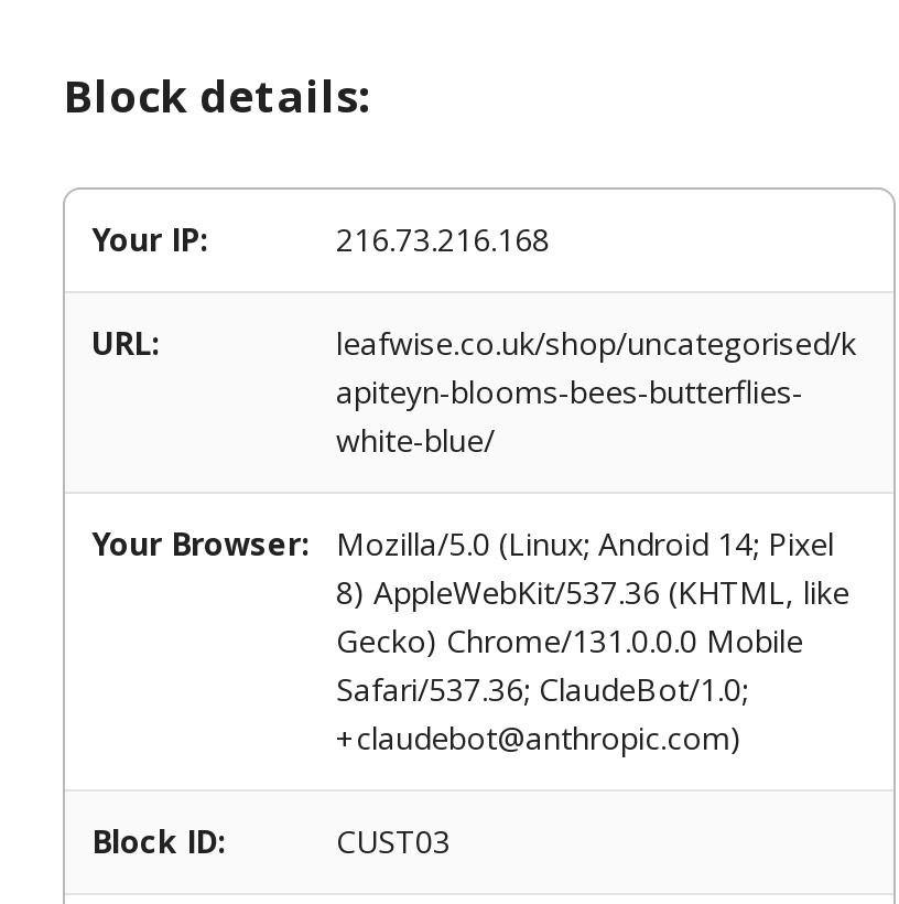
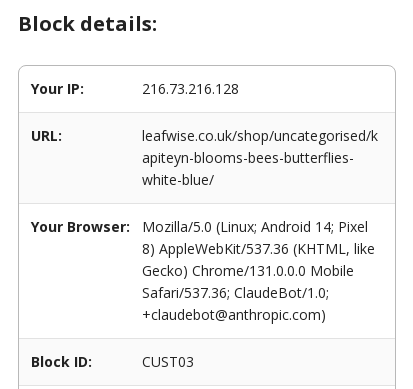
- 216.73.216.168
+ 216.73.216.128
